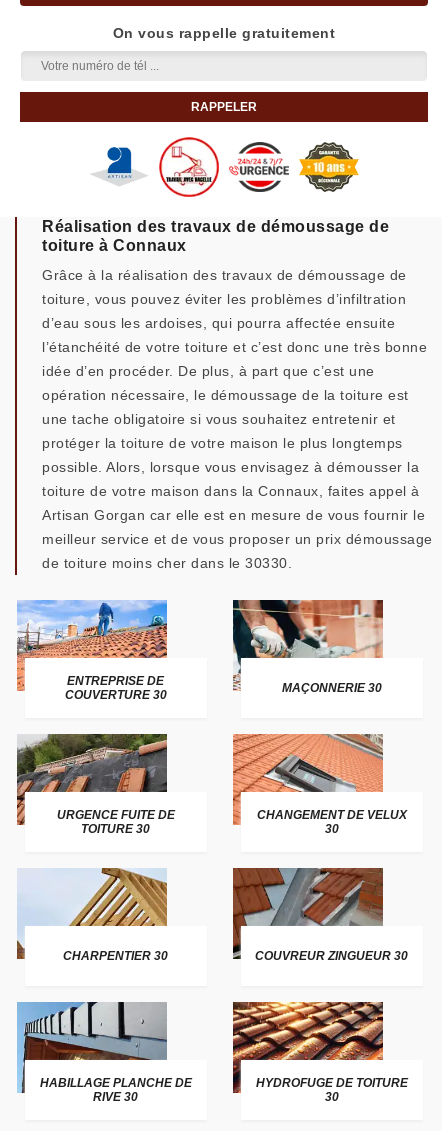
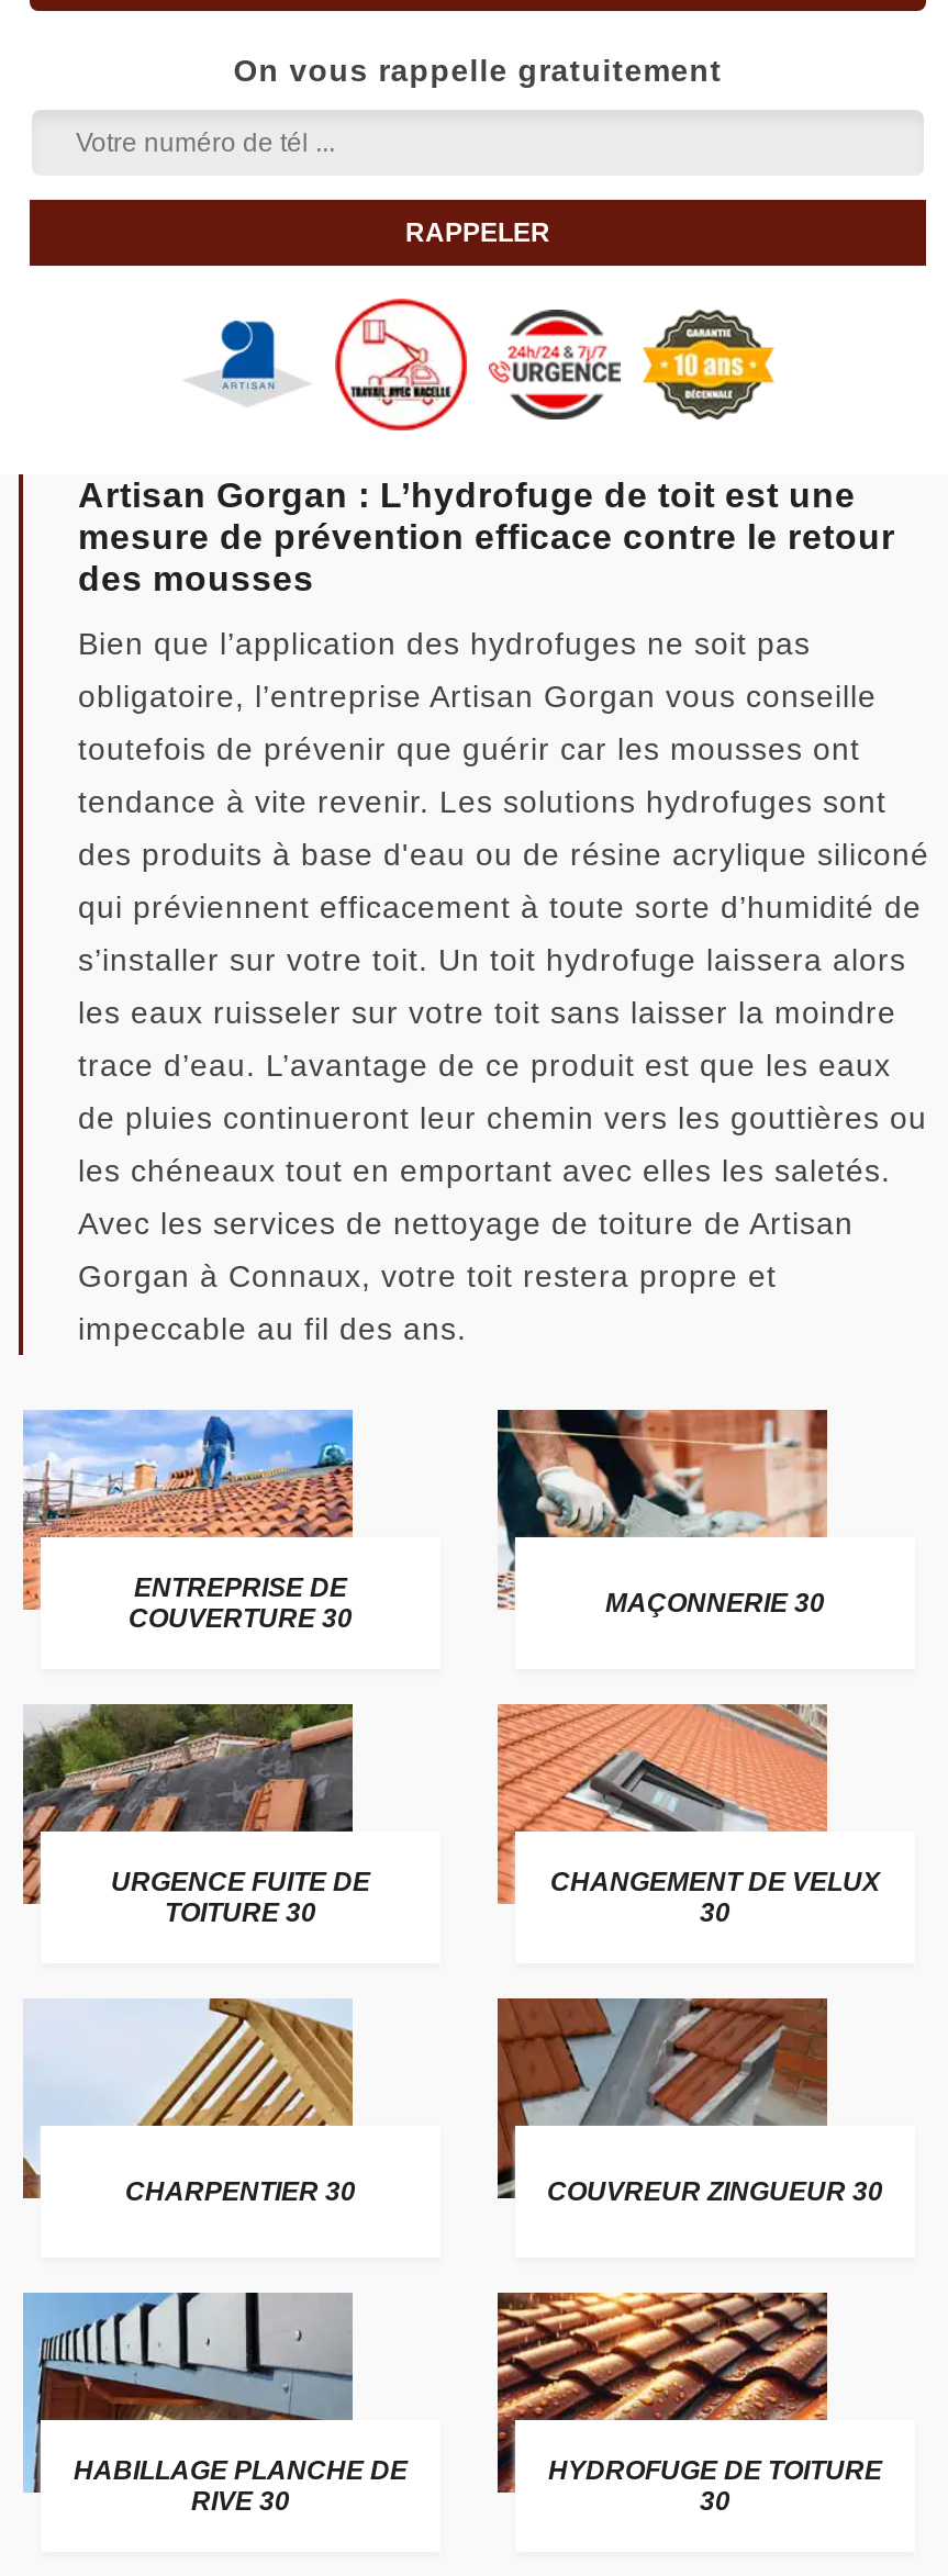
- Réalisation des travaux de démoussage de
- toiture à Connaux
- Grâce à la réalisation des travaux de démoussage de
- toiture, vous pouvez éviter les problèmes d’infiltration
- d’eau sous les ardoises, qui pourra affectée ensuite
- l’étanchéité de votre toiture et c’est donc une très bonne
- idée d’en procéder. De plus, à part que c’est une
- opération nécessaire, le démoussage de la toiture est
- une tache obligatoire si vous souhaitez entretenir et
- protéger la toiture de votre maison le plus longtemps
- possible. Alors, lorsque vous envisagez à démousser la
- toiture de votre maison dans la Connaux, faites appel à
- Artisan Gorgan car elle est en mesure de vous fournir le
- meilleur service et de vous proposer un prix démoussage
- de toiture moins cher dans le 30330.
+ Artisan Gorgan : L’hydrofuge de toit est une
+ mesure de prévention efficace contre le retour
+ des mousses
+ Bien que l’application des hydrofuges ne soit pas
+ obligatoire, l’entreprise Artisan Gorgan vous conseille
+ toutefois de prévenir que guérir car les mousses ont
+ tendance à vite revenir. Les solutions hydrofuges sont
+ des produits à base d'eau ou de résine acrylique siliconé
+ qui préviennent efficacement à toute sorte d’humidité de
+ s’installer sur votre toit. Un toit hydrofuge laissera alors
+ les eaux ruisseler sur votre toit sans laisser la moindre
+ trace d’eau. L’avantage de ce produit est que les eaux
+ de pluies continueront leur chemin vers les gouttières ou
+ les chéneaux tout en emportant avec elles les saletés.
+ Avec les services de nettoyage de toiture de Artisan
+ Gorgan à Connaux, votre toit restera propre et
+ impeccable au fil des ans.
